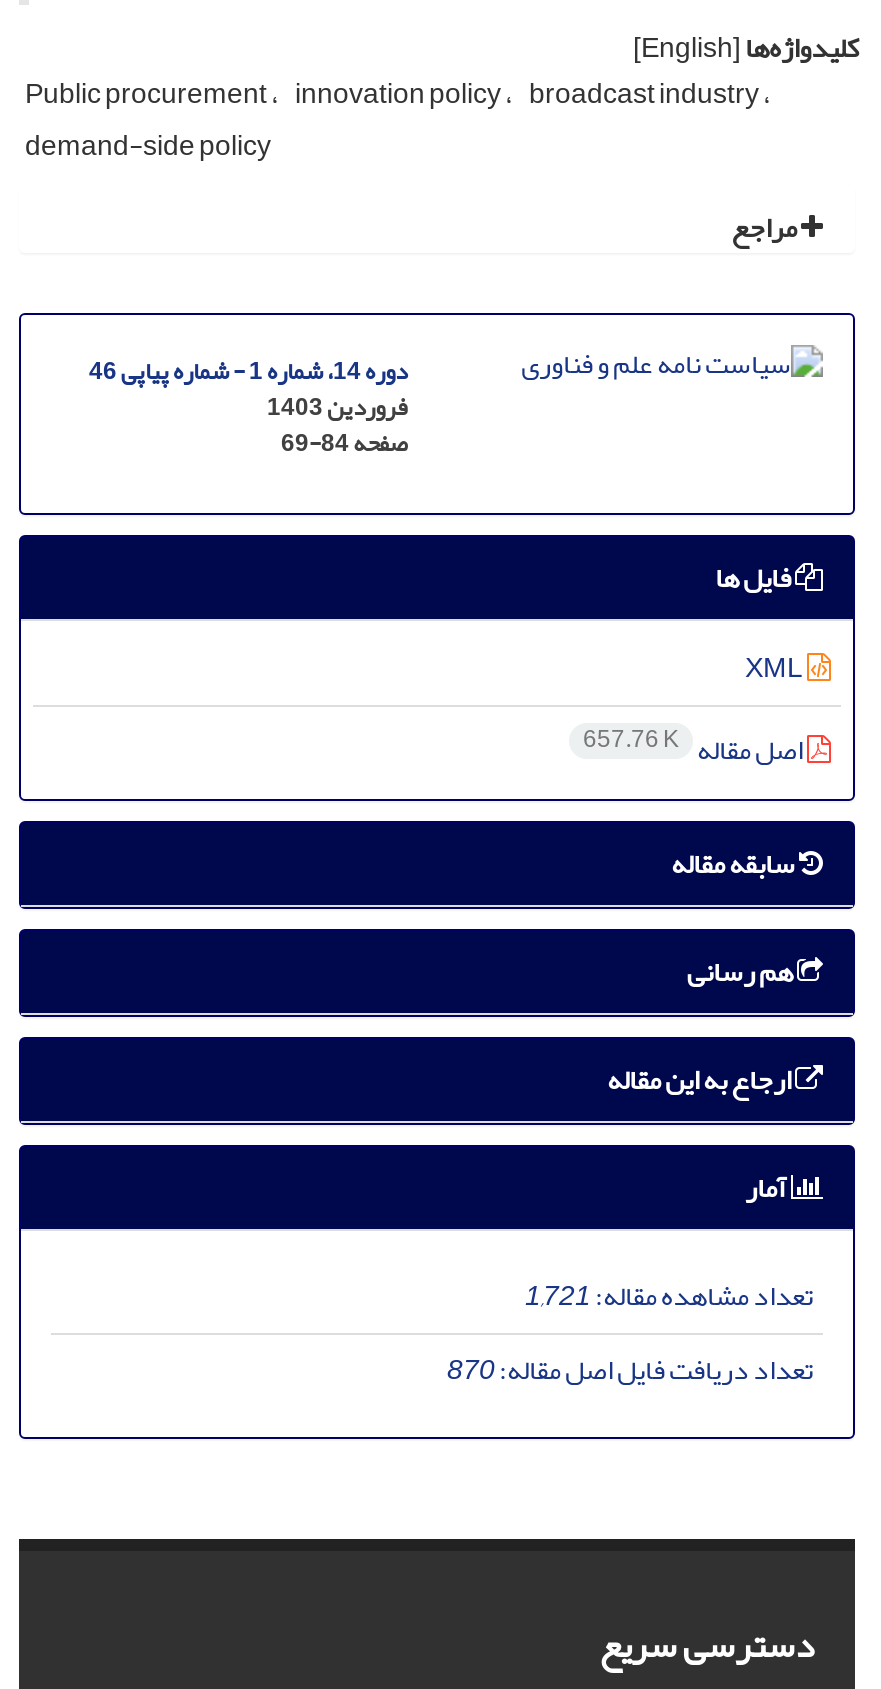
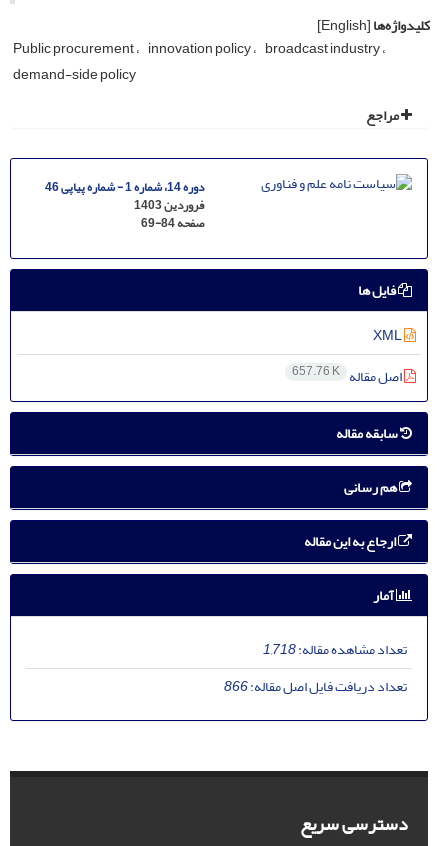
- تعداد مشاهده مقاله:1,721
+ تعداد مشاهده مقاله:1,718

- تعداد دریافت فایل اصل مقاله:870
+ تعداد دریافت فایل اصل مقاله:866
